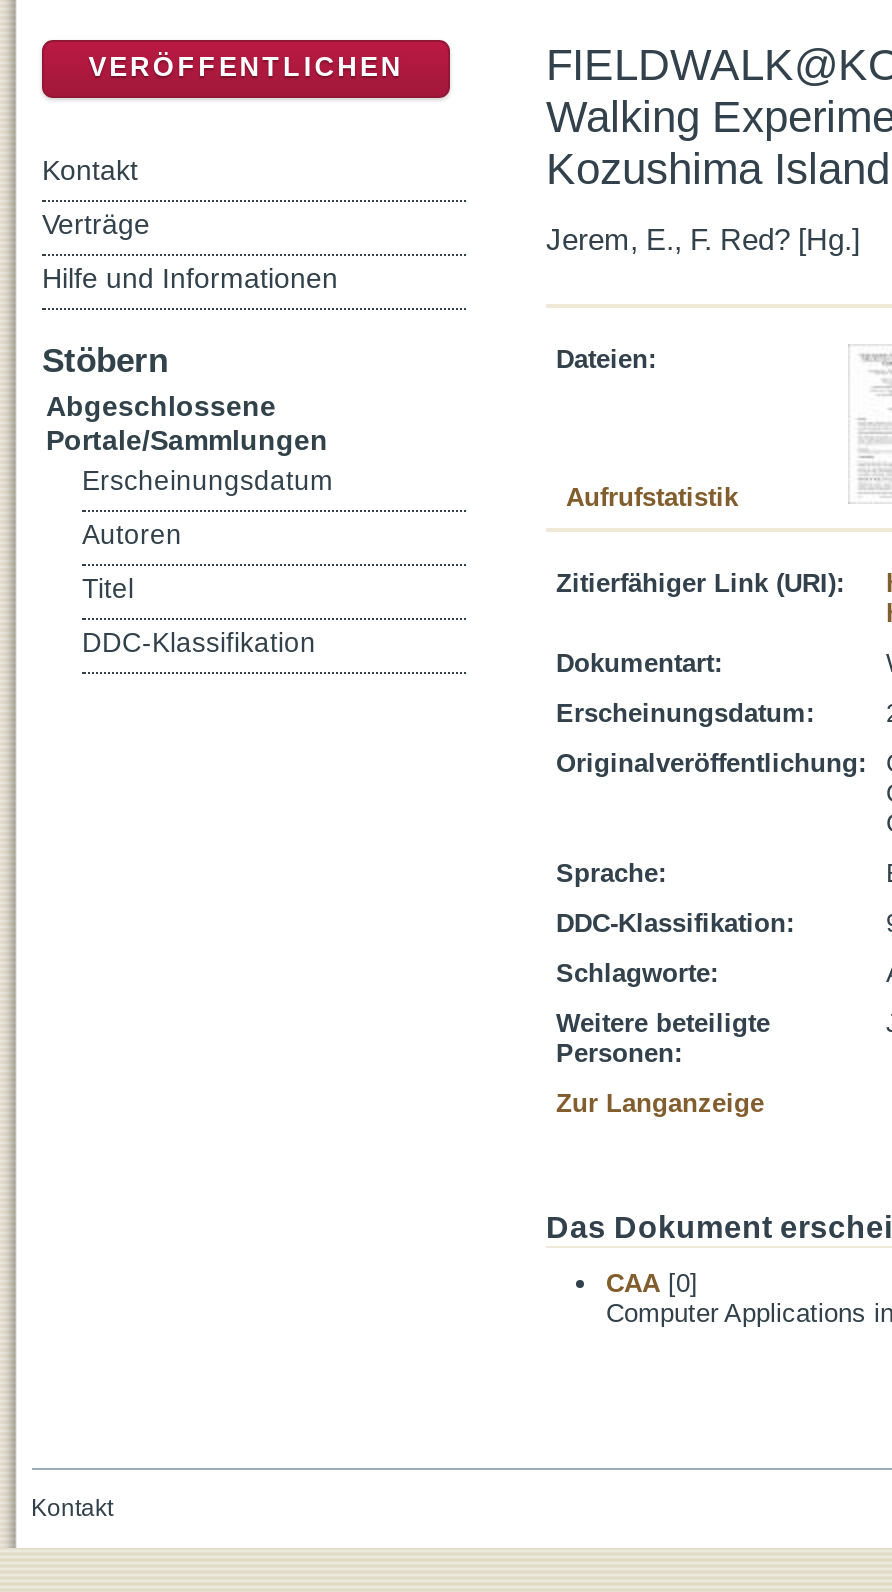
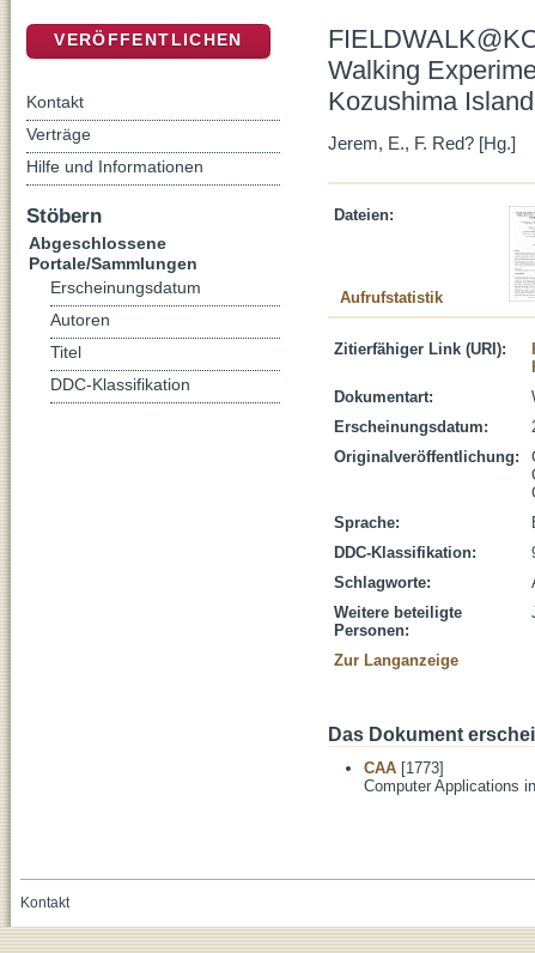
- CAA [0]
+ CAA [1773]
